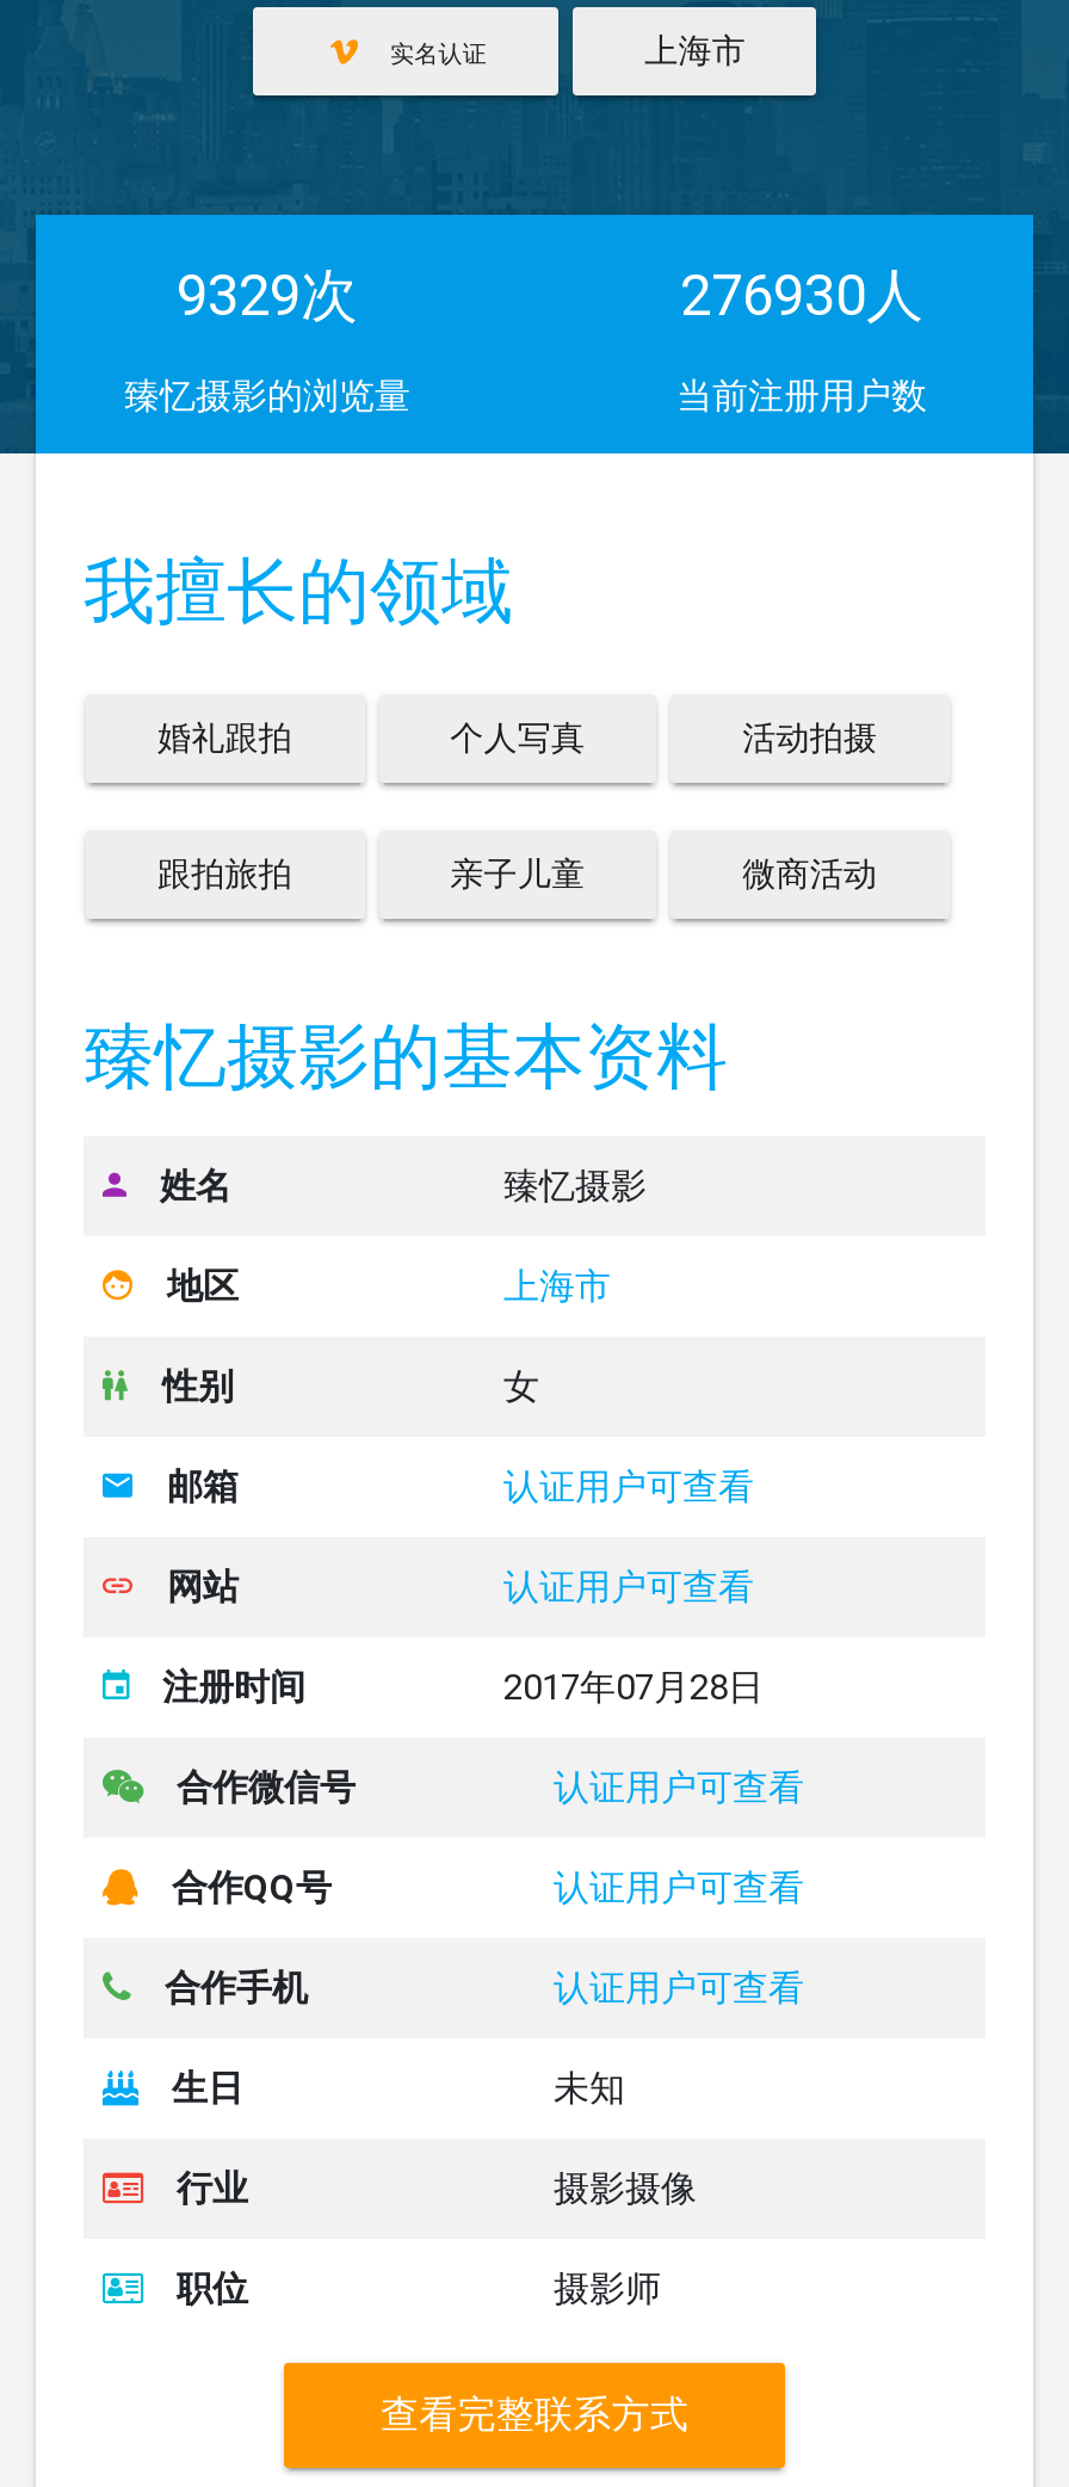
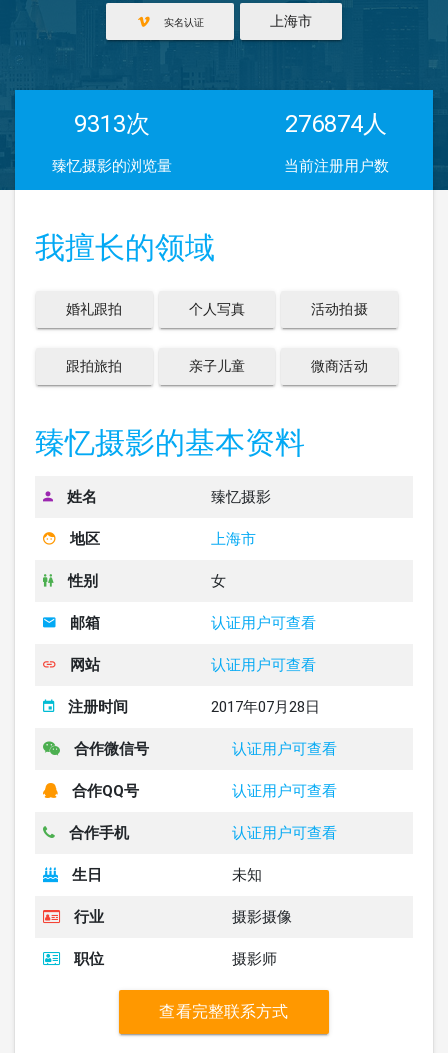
- 9329次
+ 9313次

- 276930人
+ 276874人
